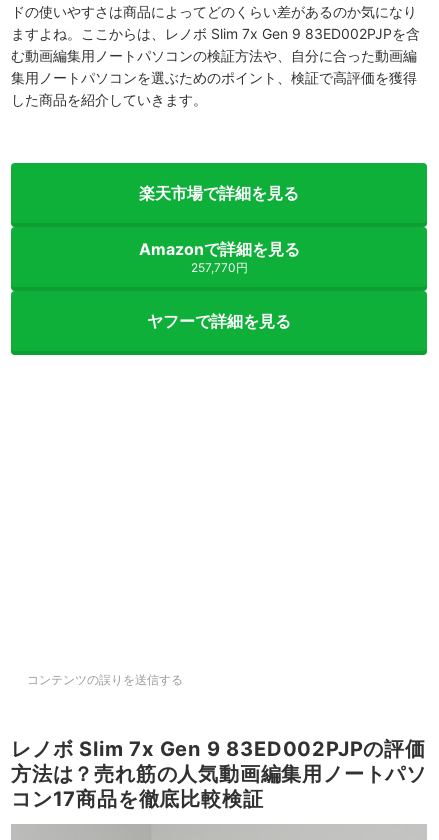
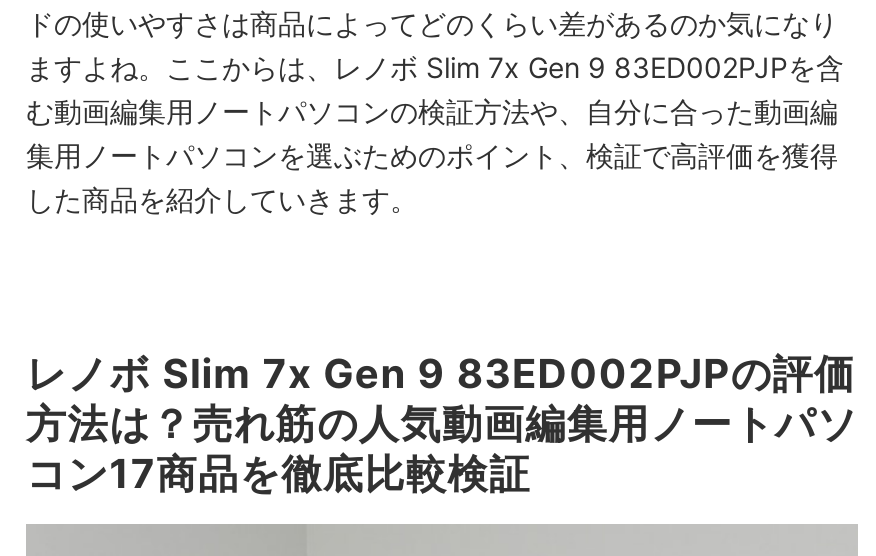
- [image]
- 楽天市場で詳細を見る
- Amazonで詳細を見る
- 257,770円
- ヤフーで詳細を見る

- コンテンツの誤りを送信する
